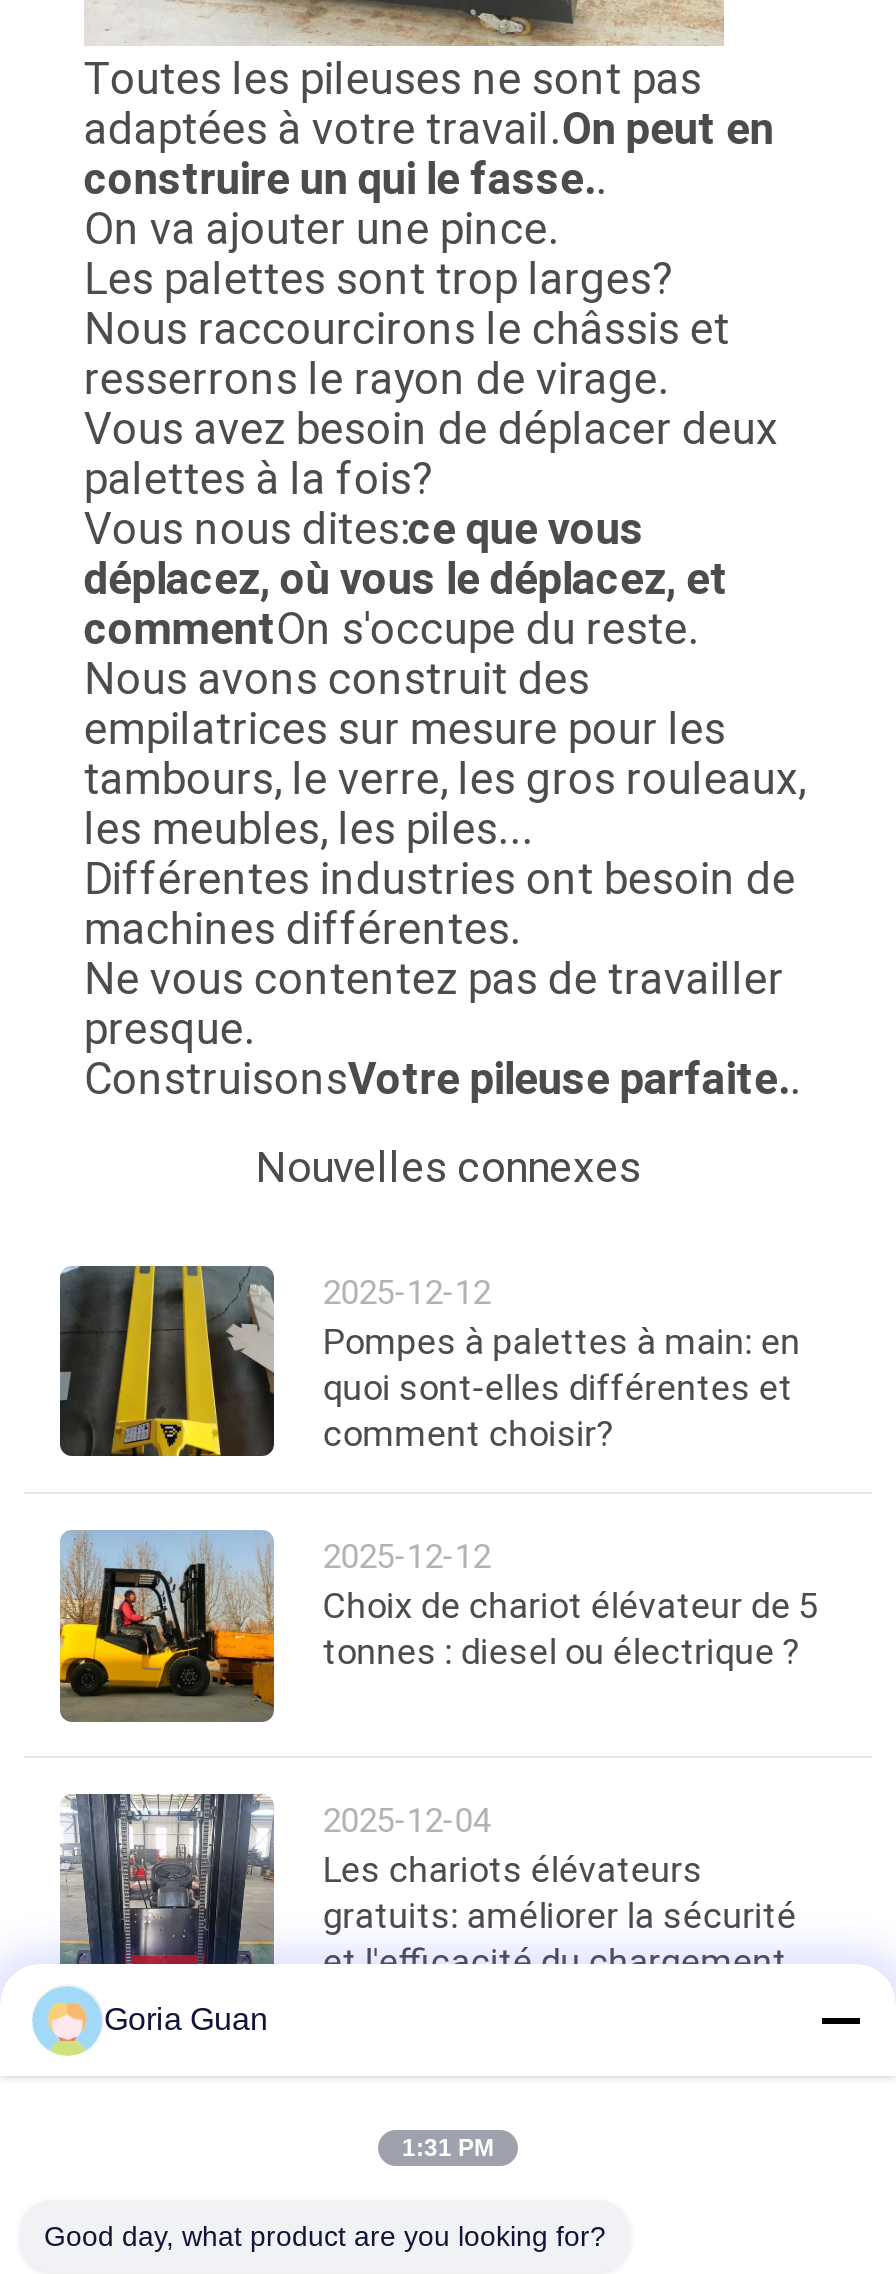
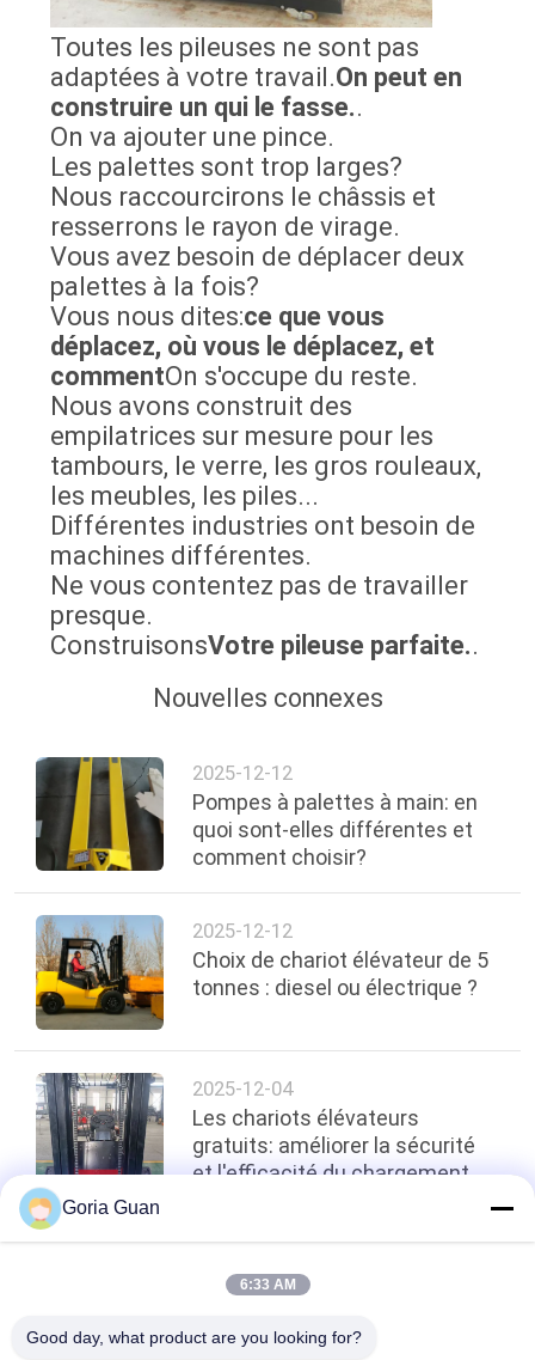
- 1:31 PM
+ 6:33 AM
